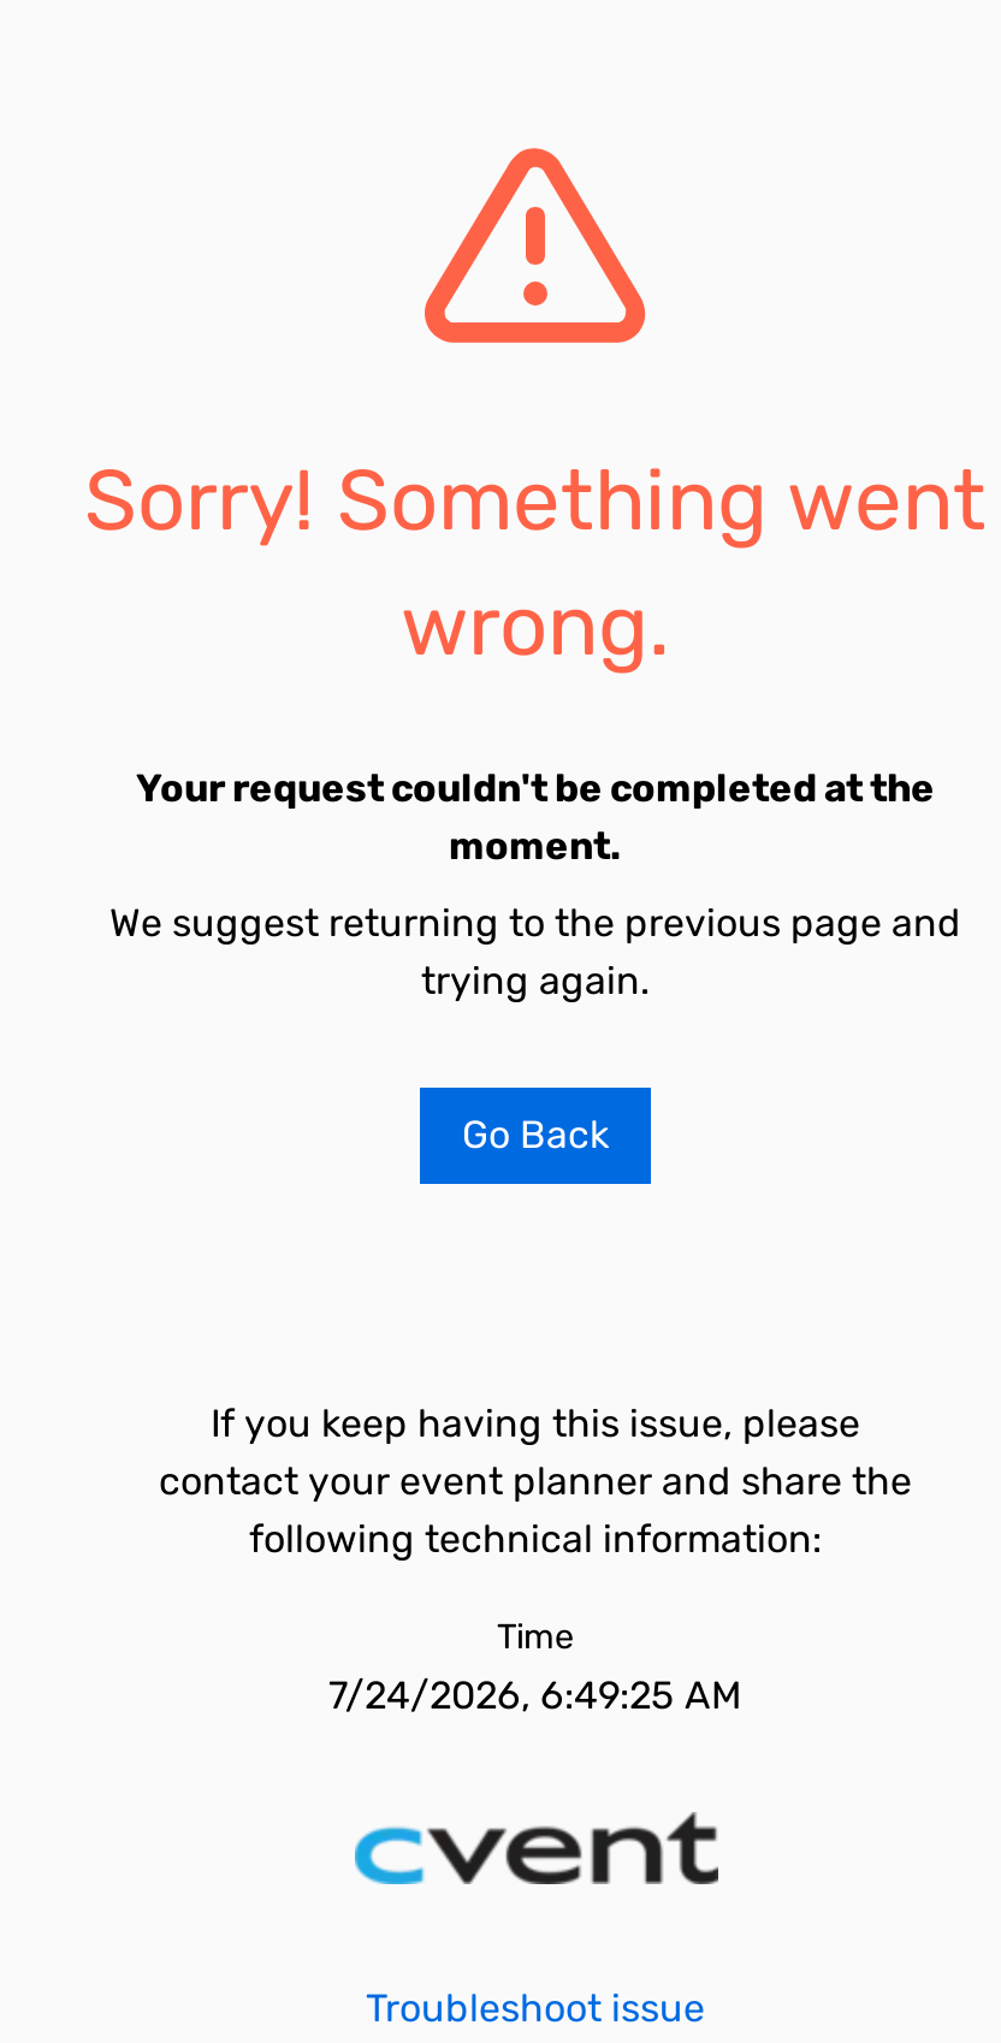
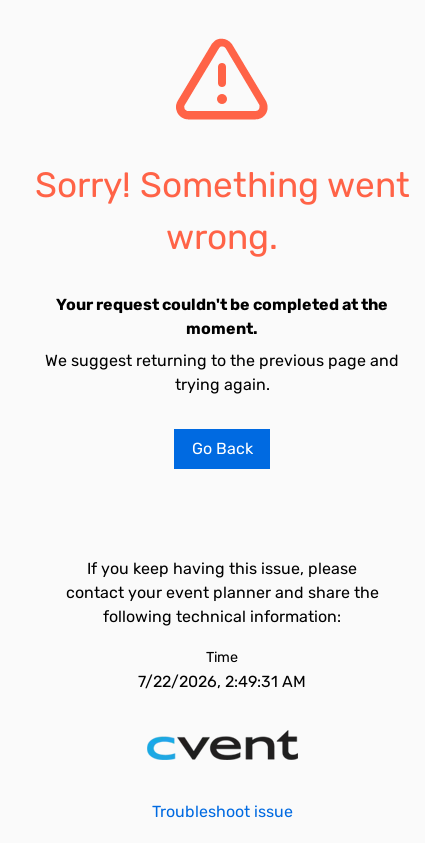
- 7/24/2026, 6:49:25 AM
+ 7/22/2026, 2:49:31 AM
